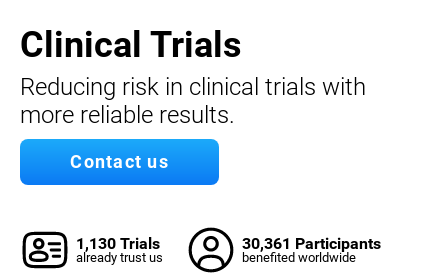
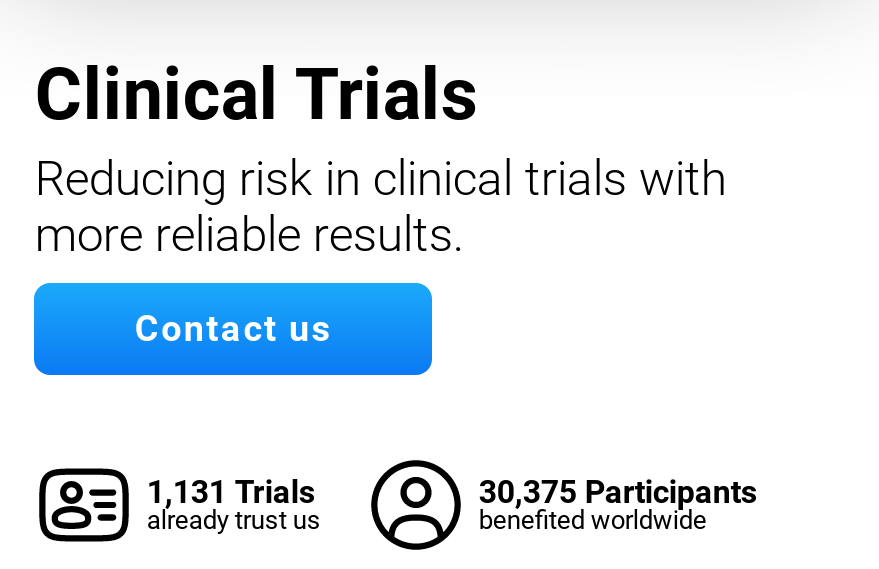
- 1,130 Trials
+ 1,131 Trials

- 30,361 Participants
+ 30,375 Participants
